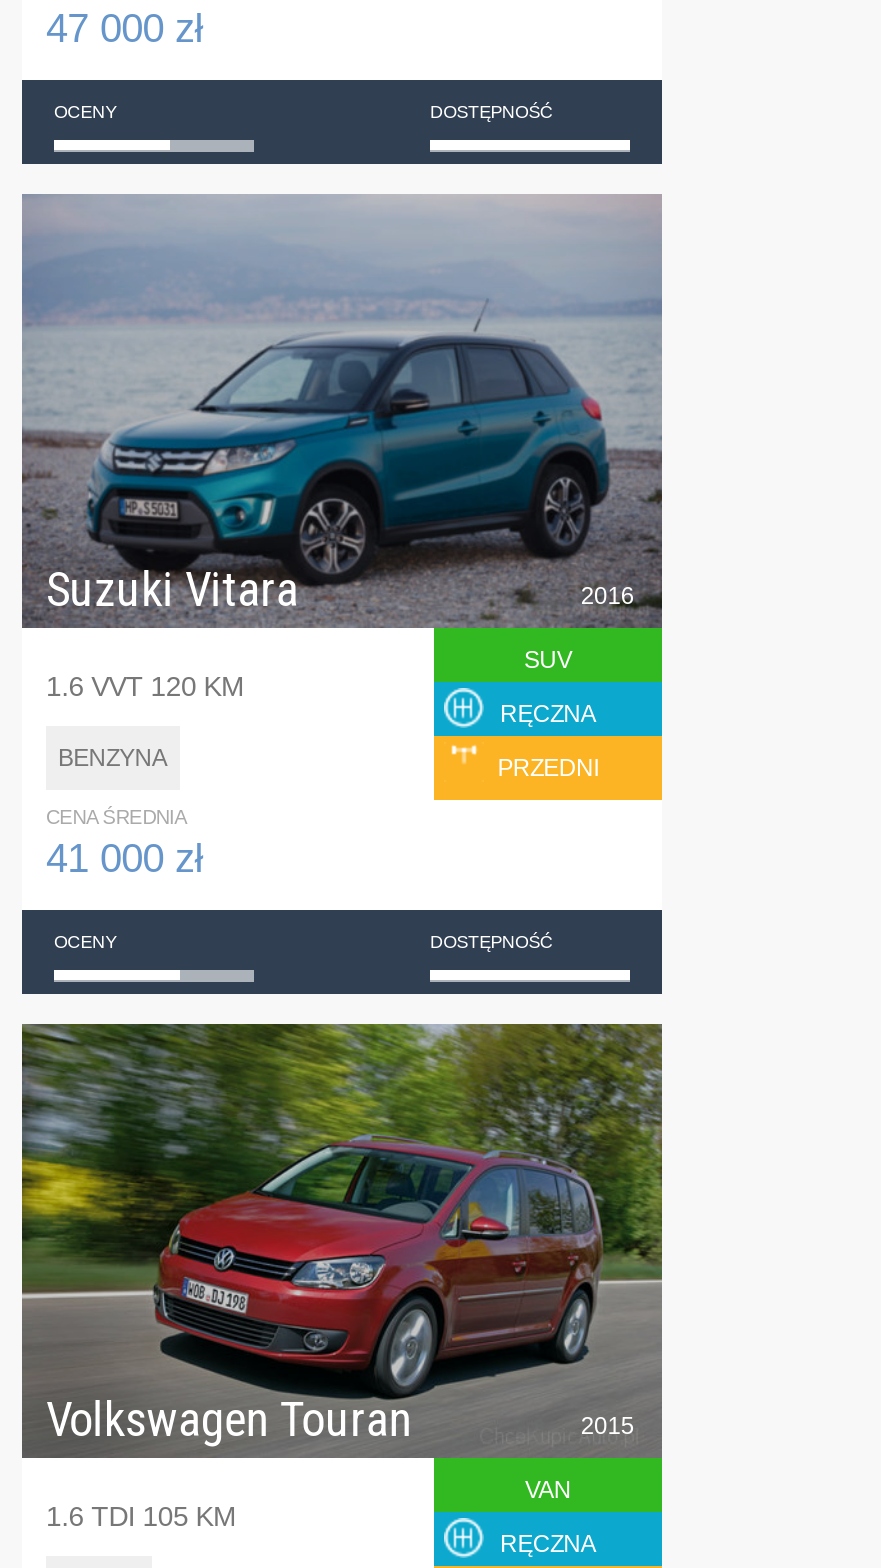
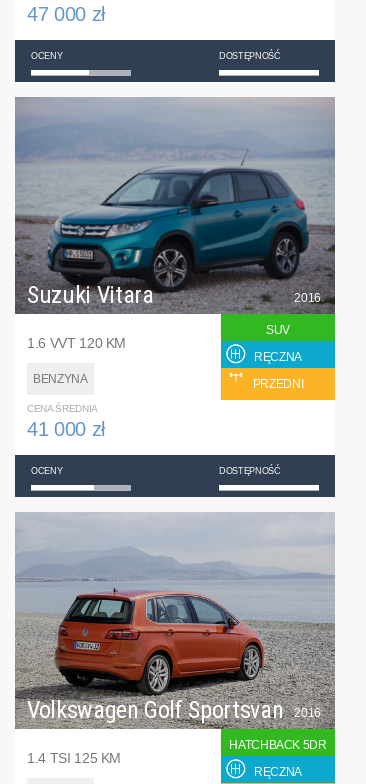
- [image]
- Volkswagen Touran
+ [image]
+ Volkswagen Golf Sportsvan

- 2015
+ 2016

- VAN
+ HATCHBACK 5DR

- 1.6 TDI 105 KM
+ 1.4 TSI 125 KM
